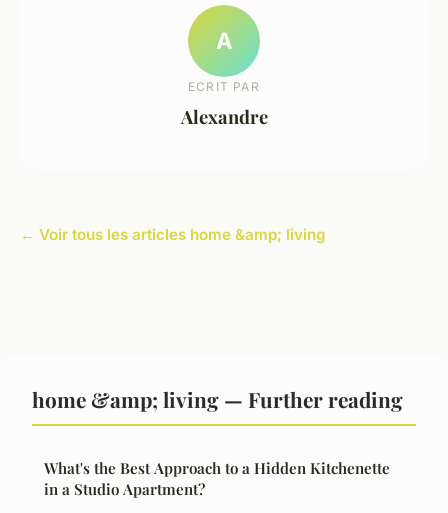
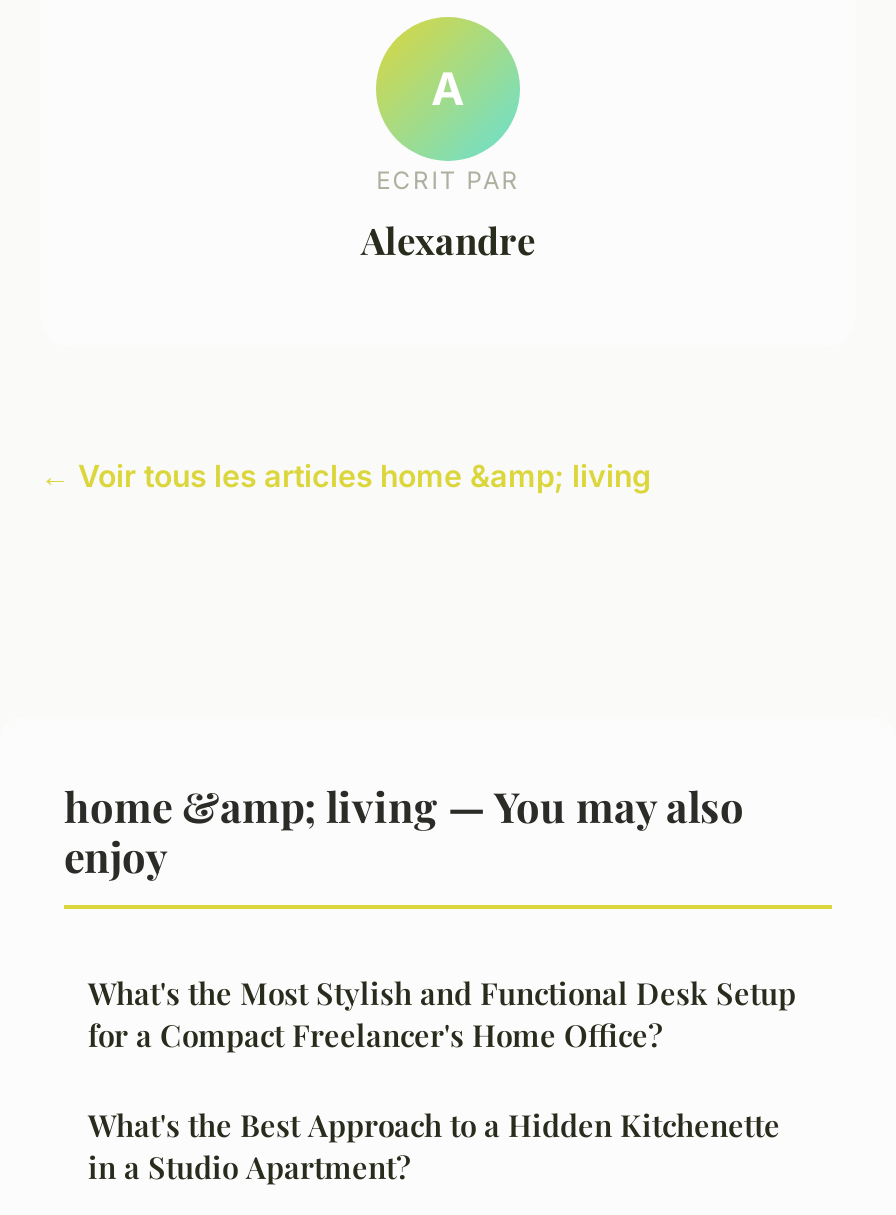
- home &amp; living — Further reading
+ home &amp; living — You may also
+ enjoy
+ What's the Most Stylish and Functional Desk Setup
+ for a Compact Freelancer's Home Office?
